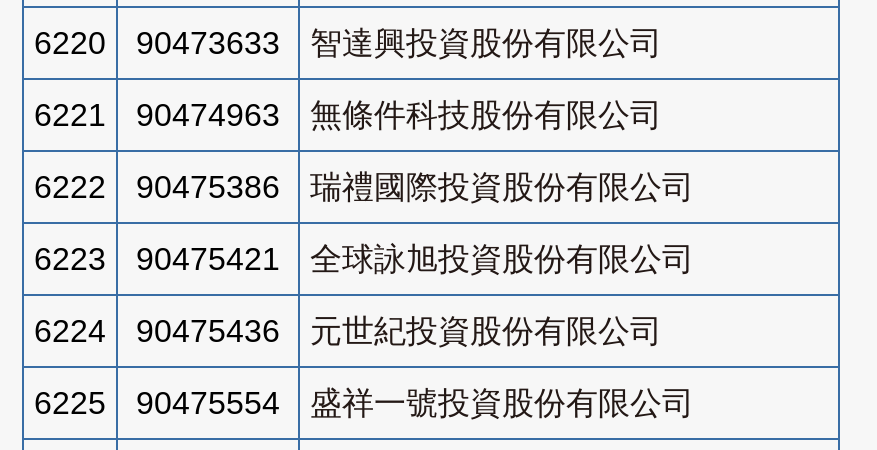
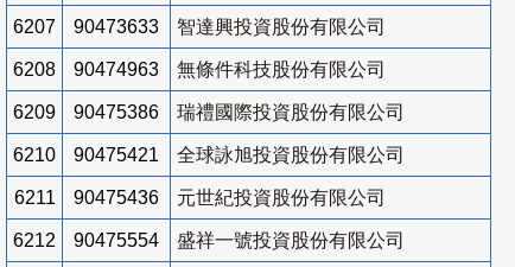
- 6220 90473633 智達興投資股份有限公司
+ 6207 90473633 智達興投資股份有限公司

- 6221 90474963 無條件科技股份有限公司
+ 6208 90474963 無條件科技股份有限公司

- 6222 90475386 瑞禮國際投資股份有限公司
+ 6209 90475386 瑞禮國際投資股份有限公司

- 6223 90475421 全球詠旭投資股份有限公司
+ 6210 90475421 全球詠旭投資股份有限公司

- 6224 90475436 元世紀投資股份有限公司
+ 6211 90475436 元世紀投資股份有限公司

- 6225 90475554 盛祥一號投資股份有限公司
+ 6212 90475554 盛祥一號投資股份有限公司
